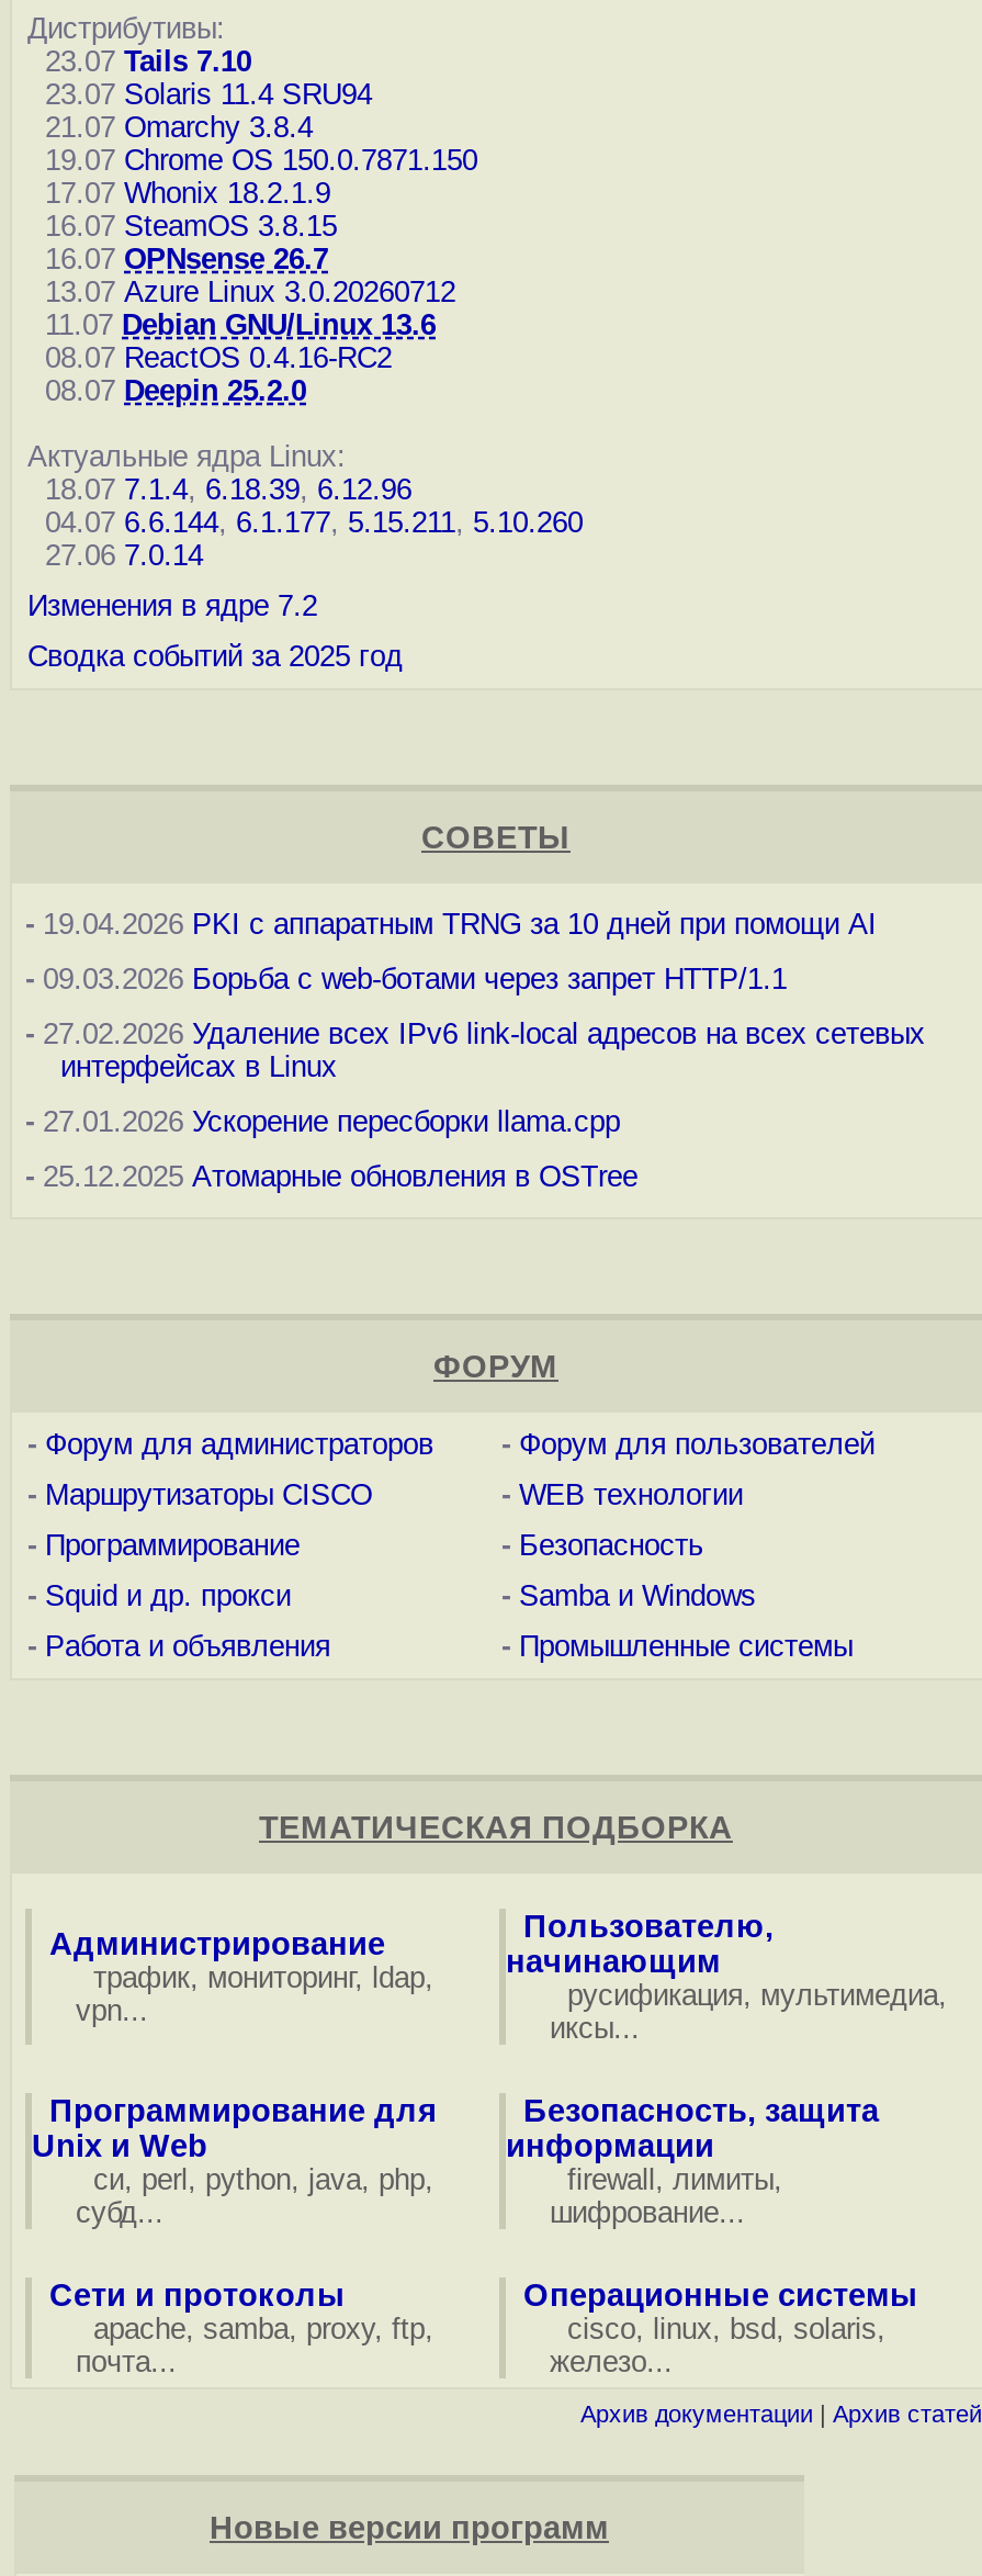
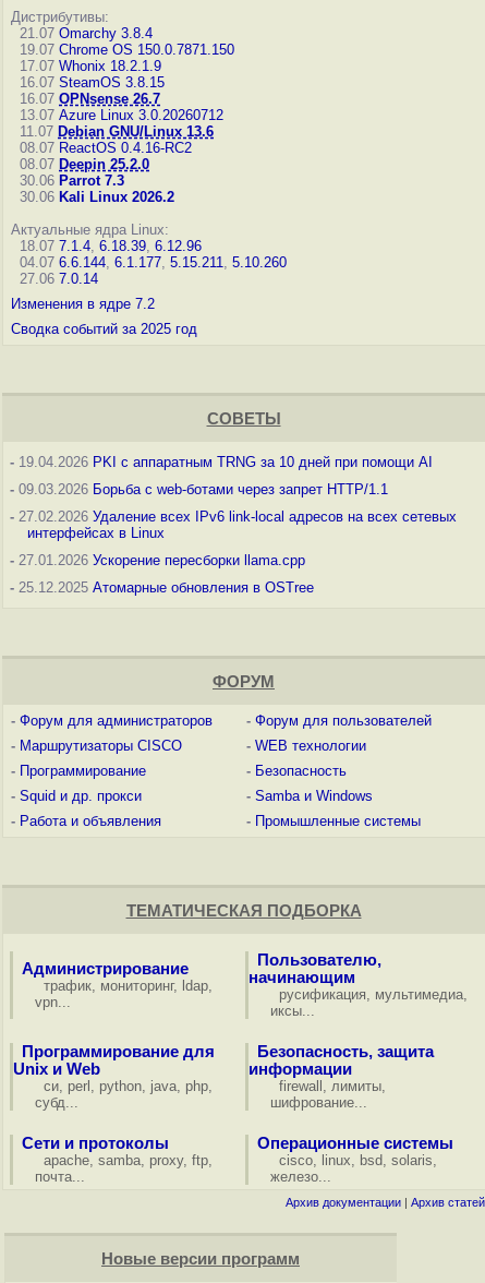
- 23.07 Tails 7.10
- 23.07 Solaris 11.4 SRU94

moved up: 21.07 Omarchy 3.8.4 | 19.07 Chrome OS 150.0.7871.150 | 17.07 Whonix 18.2.1.9 | ... | 08.07 ReactOS 0.4.16-RC2 | 08.07 Deepin 25.2.0

+ 30.06 Parrot 7.3
+ 30.06 Kali Linux 2026.2
